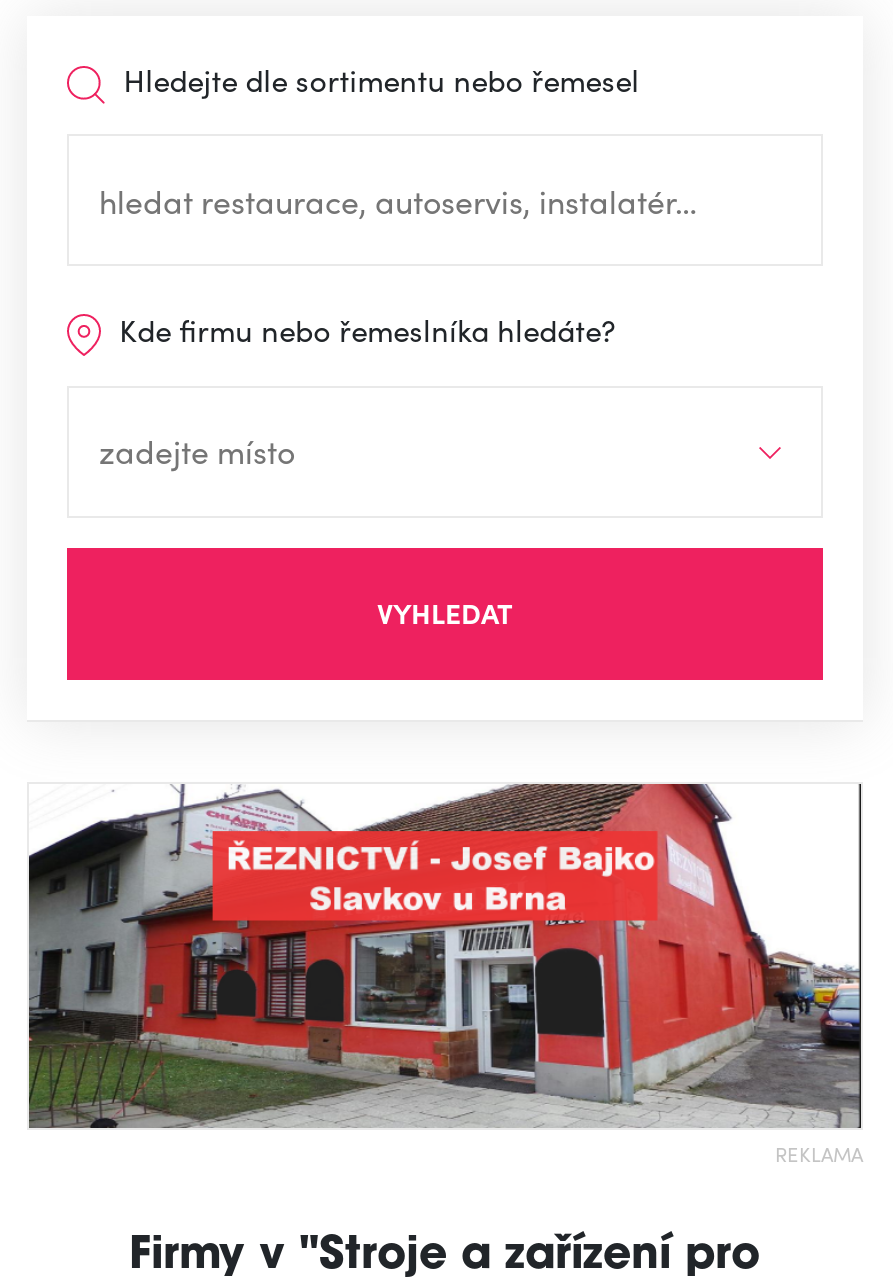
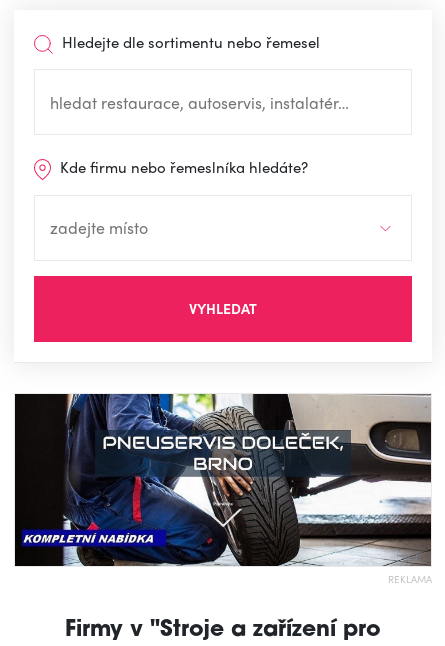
- [image]
+ [image]
